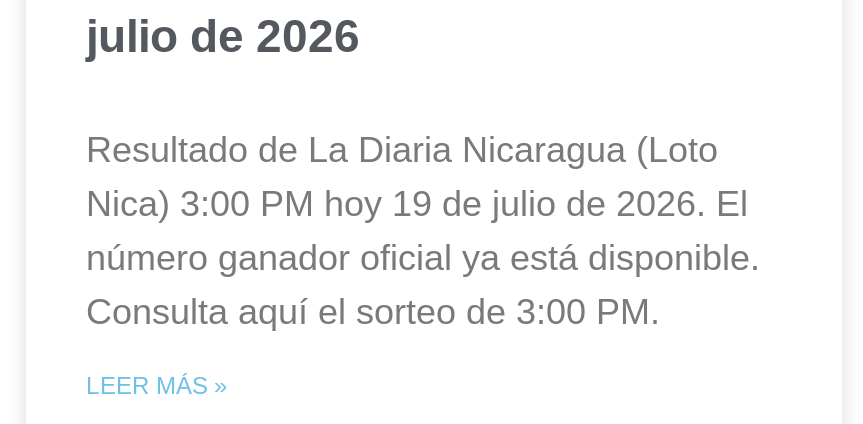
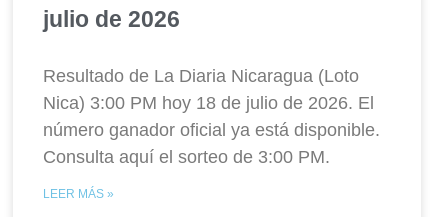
- Nica) 3:00 PM hoy 19 de julio de 2026. El
+ Nica) 3:00 PM hoy 18 de julio de 2026. El
